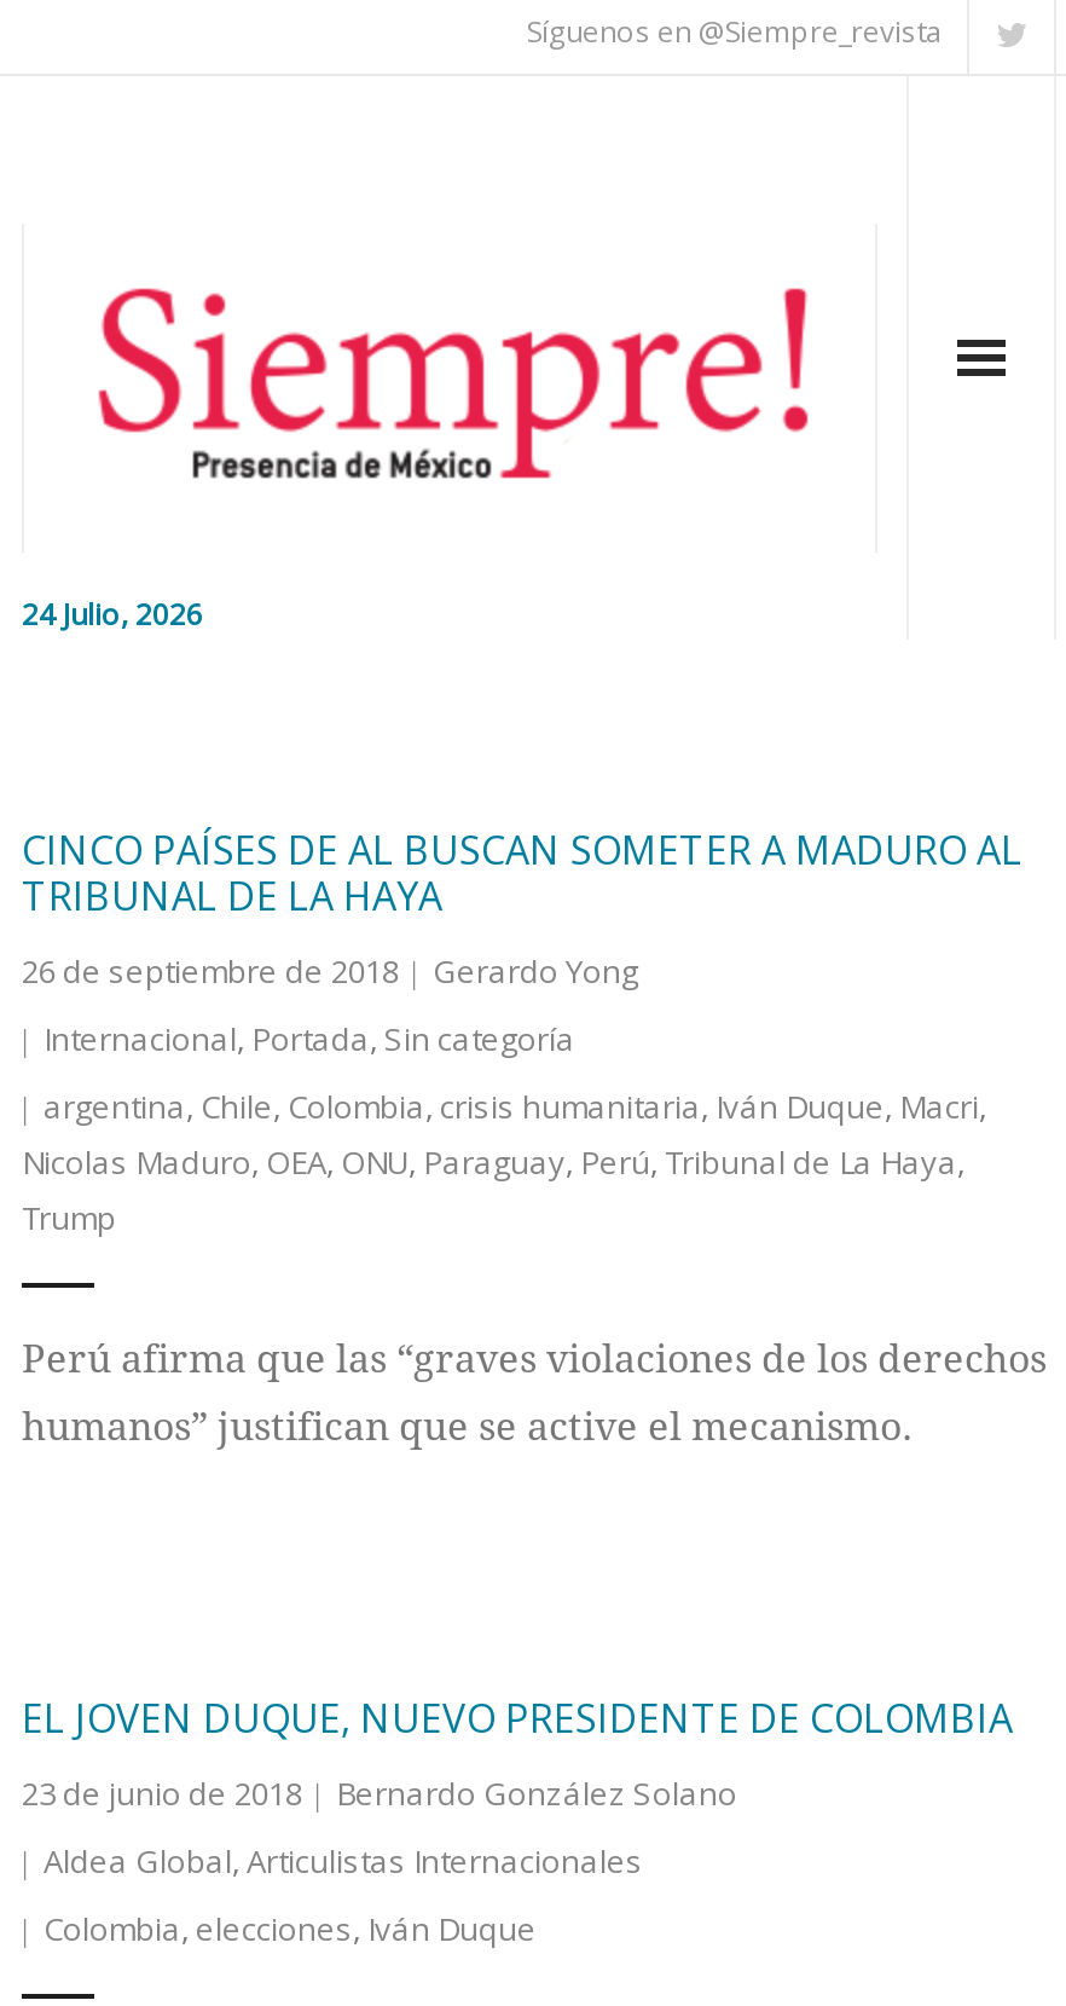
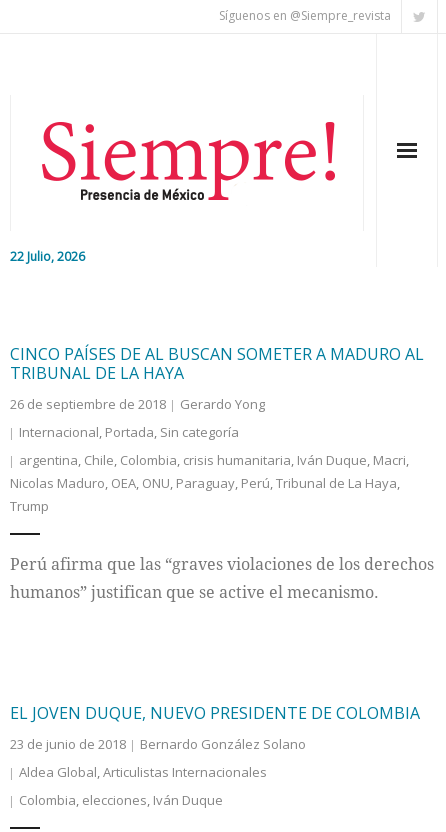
- 24 Julio, 2026
+ 22 Julio, 2026
